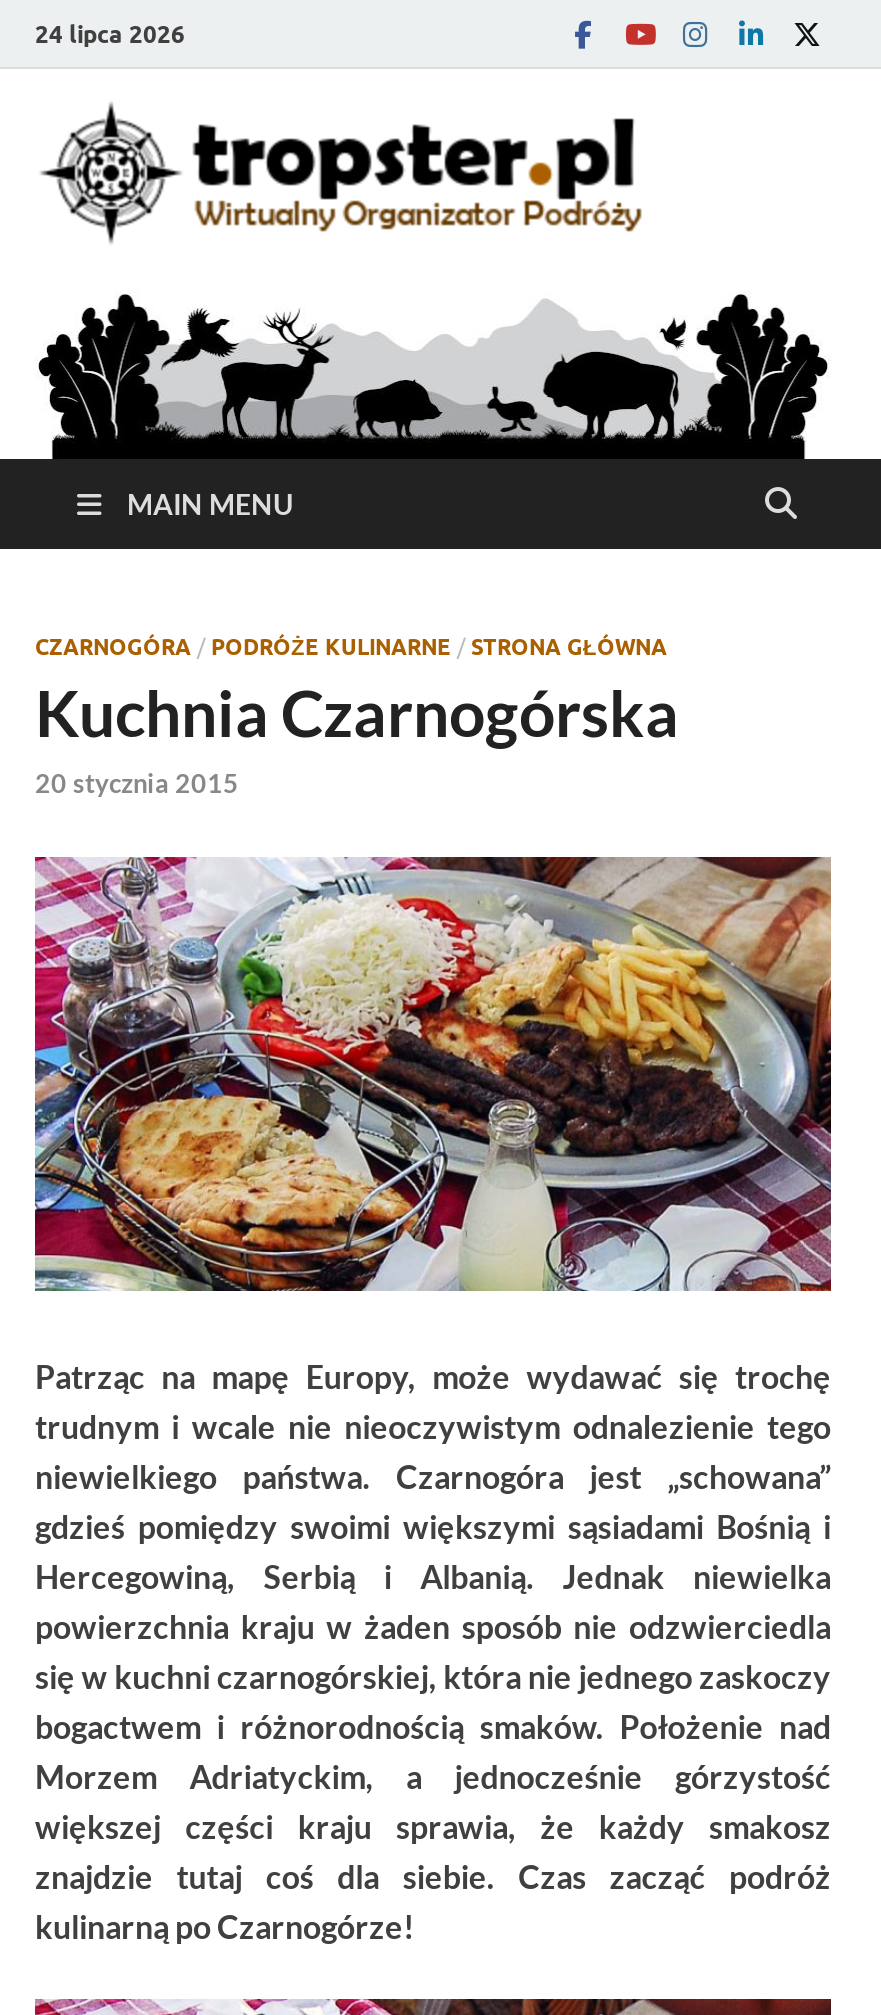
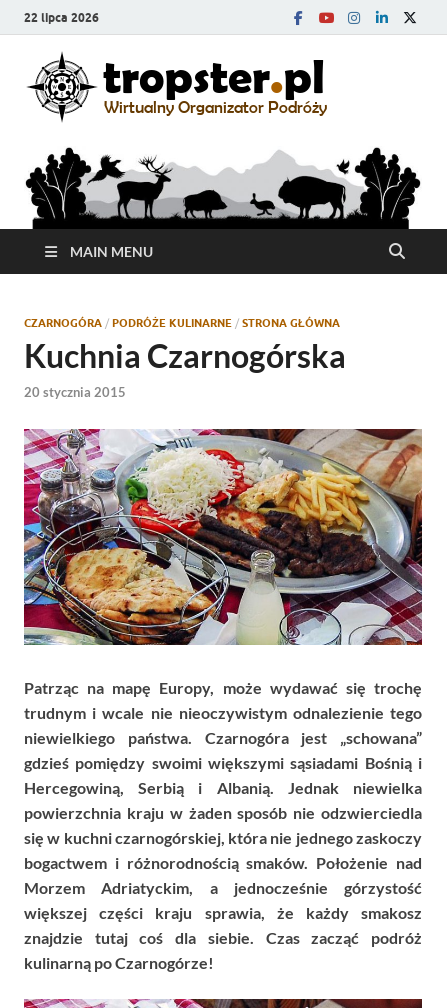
- 24 lipca 2026
+ 22 lipca 2026
